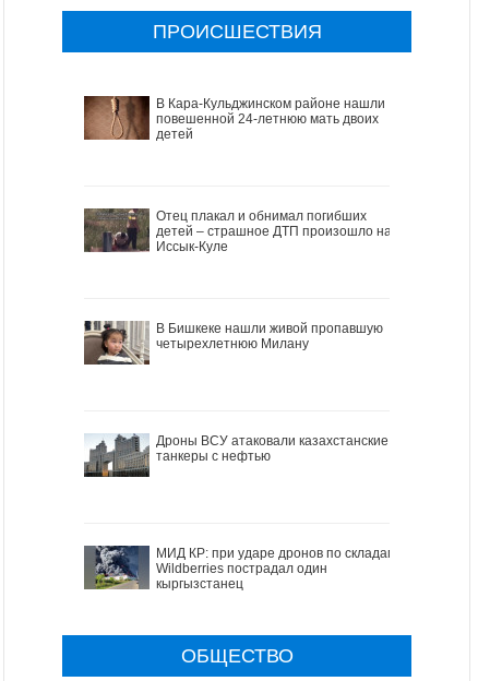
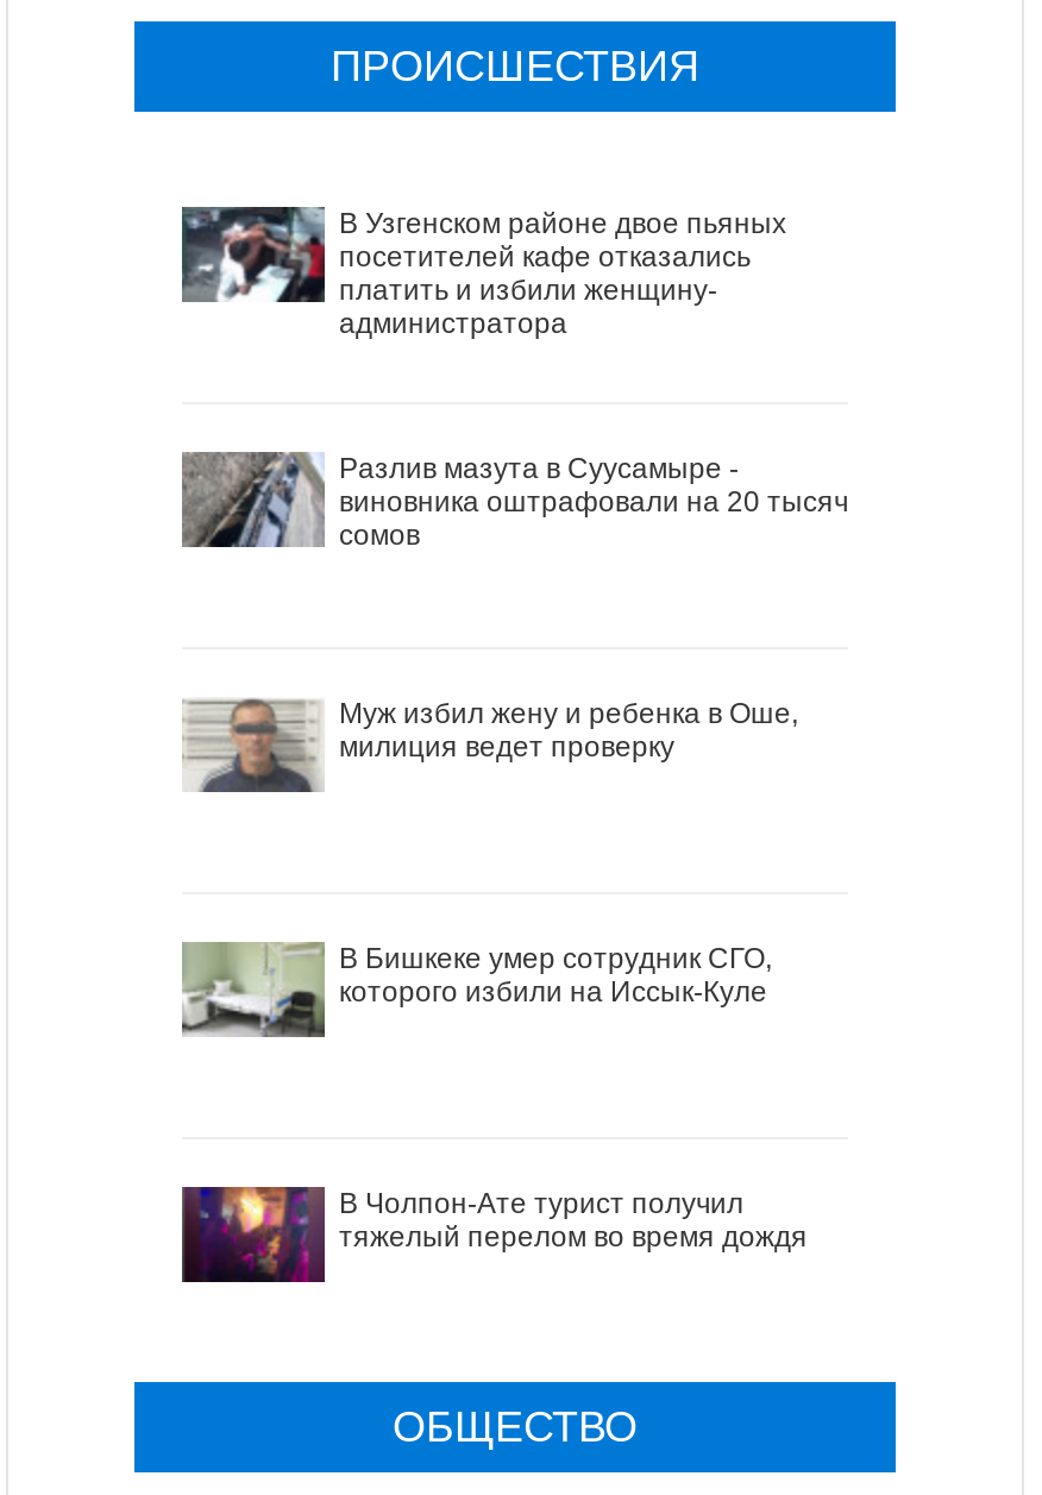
- [image]
- В Кара-Кульджинском районе нашли
- повешенной 24-летнюю мать двоих
- детей
+ [image]
+ В Узгенском районе двое пьяных
+ посетителей кафе отказались
+ платить и избили женщину-
+ администратора

- [image]
- Отец плакал и обнимал погибших
- детей – страшное ДТП произошло на
- Иссык-Куле
+ [image]
+ Разлив мазута в Суусамыре -
+ виновника оштрафовали на 20 тысяч
+ сомов

- [image]
- В Бишкеке нашли живой пропавшую
- четырехлетнюю Милану
+ [image]
+ Муж избил жену и ребенка в Оше,
+ милиция ведет проверку

- [image]
- Дроны ВСУ атаковали казахстанские
- танкеры с нефтью
+ [image]
+ В Бишкеке умер сотрудник СГО,
+ которого избили на Иссык-Куле

- [image]
- МИД КР: при ударе дронов по складам
- Wildberries пострадал один
- кыргызстанец
+ [image]
+ В Чолпон-Ате турист получил
+ тяжелый перелом во время дождя
